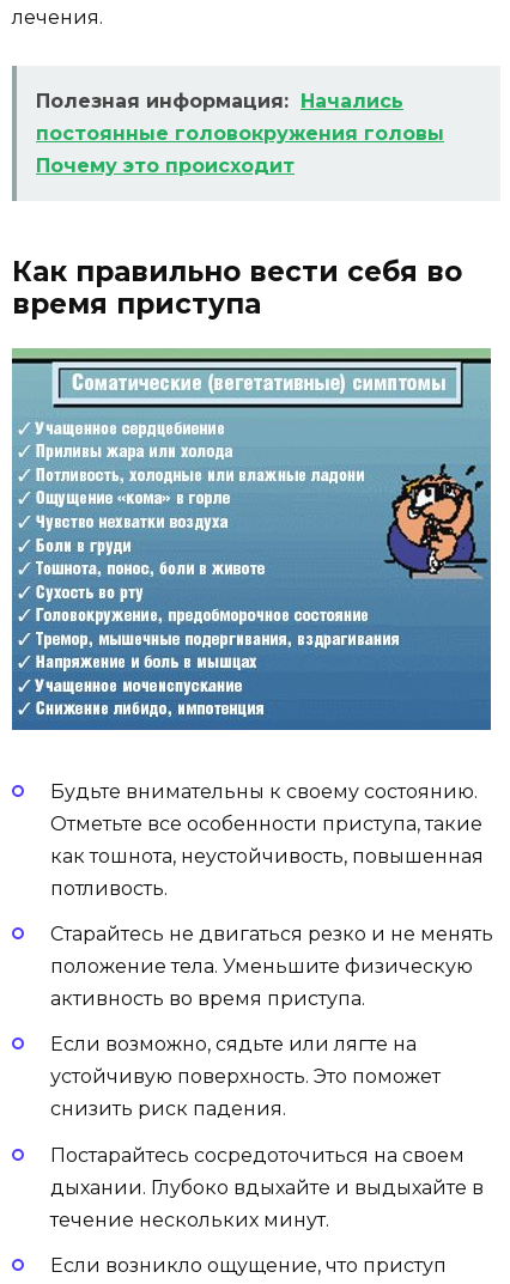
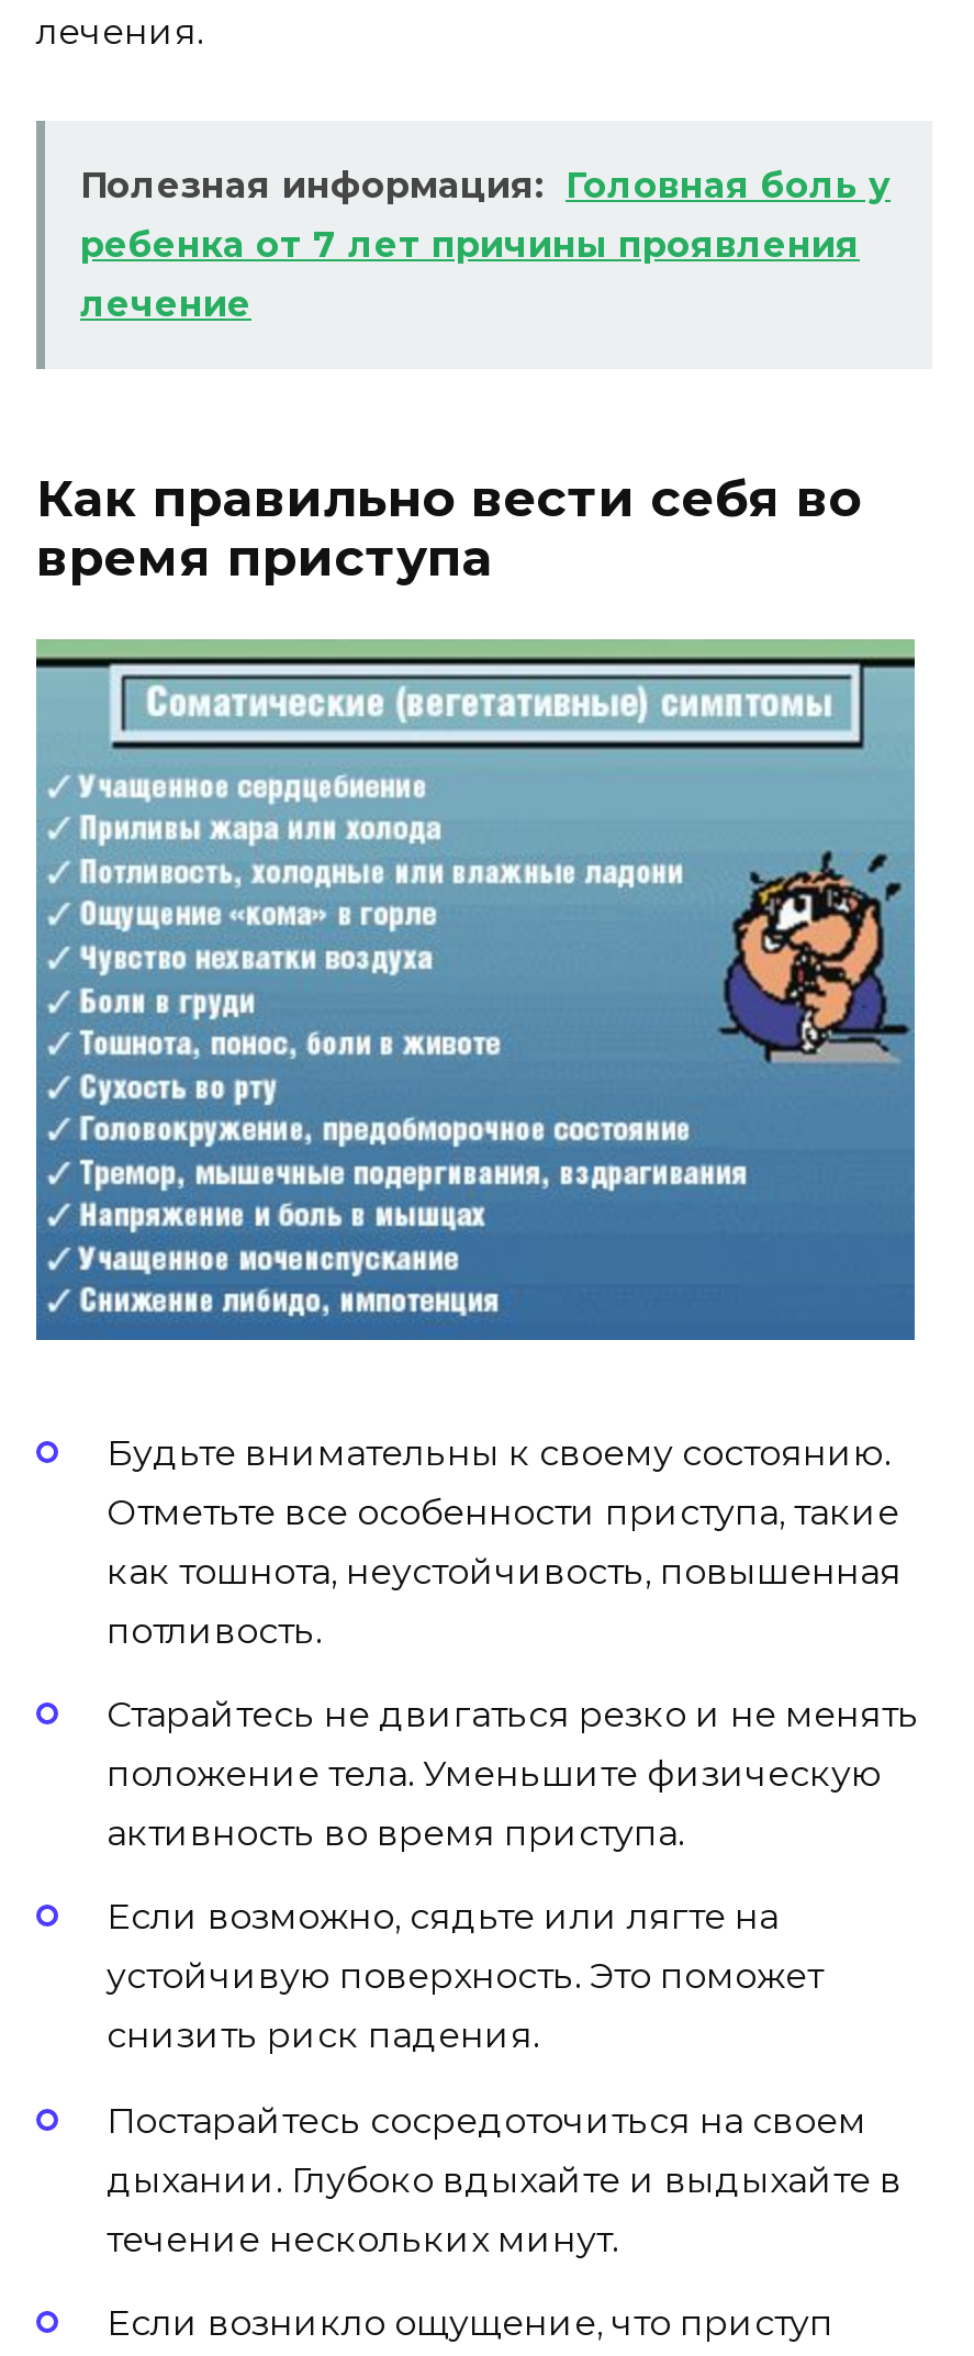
- Полезная информация: Начались
- постоянные головокружения головы
- Почему это происходит
+ Полезная информация: Головная боль у
+ ребенка от 7 лет причины проявления
+ лечение
